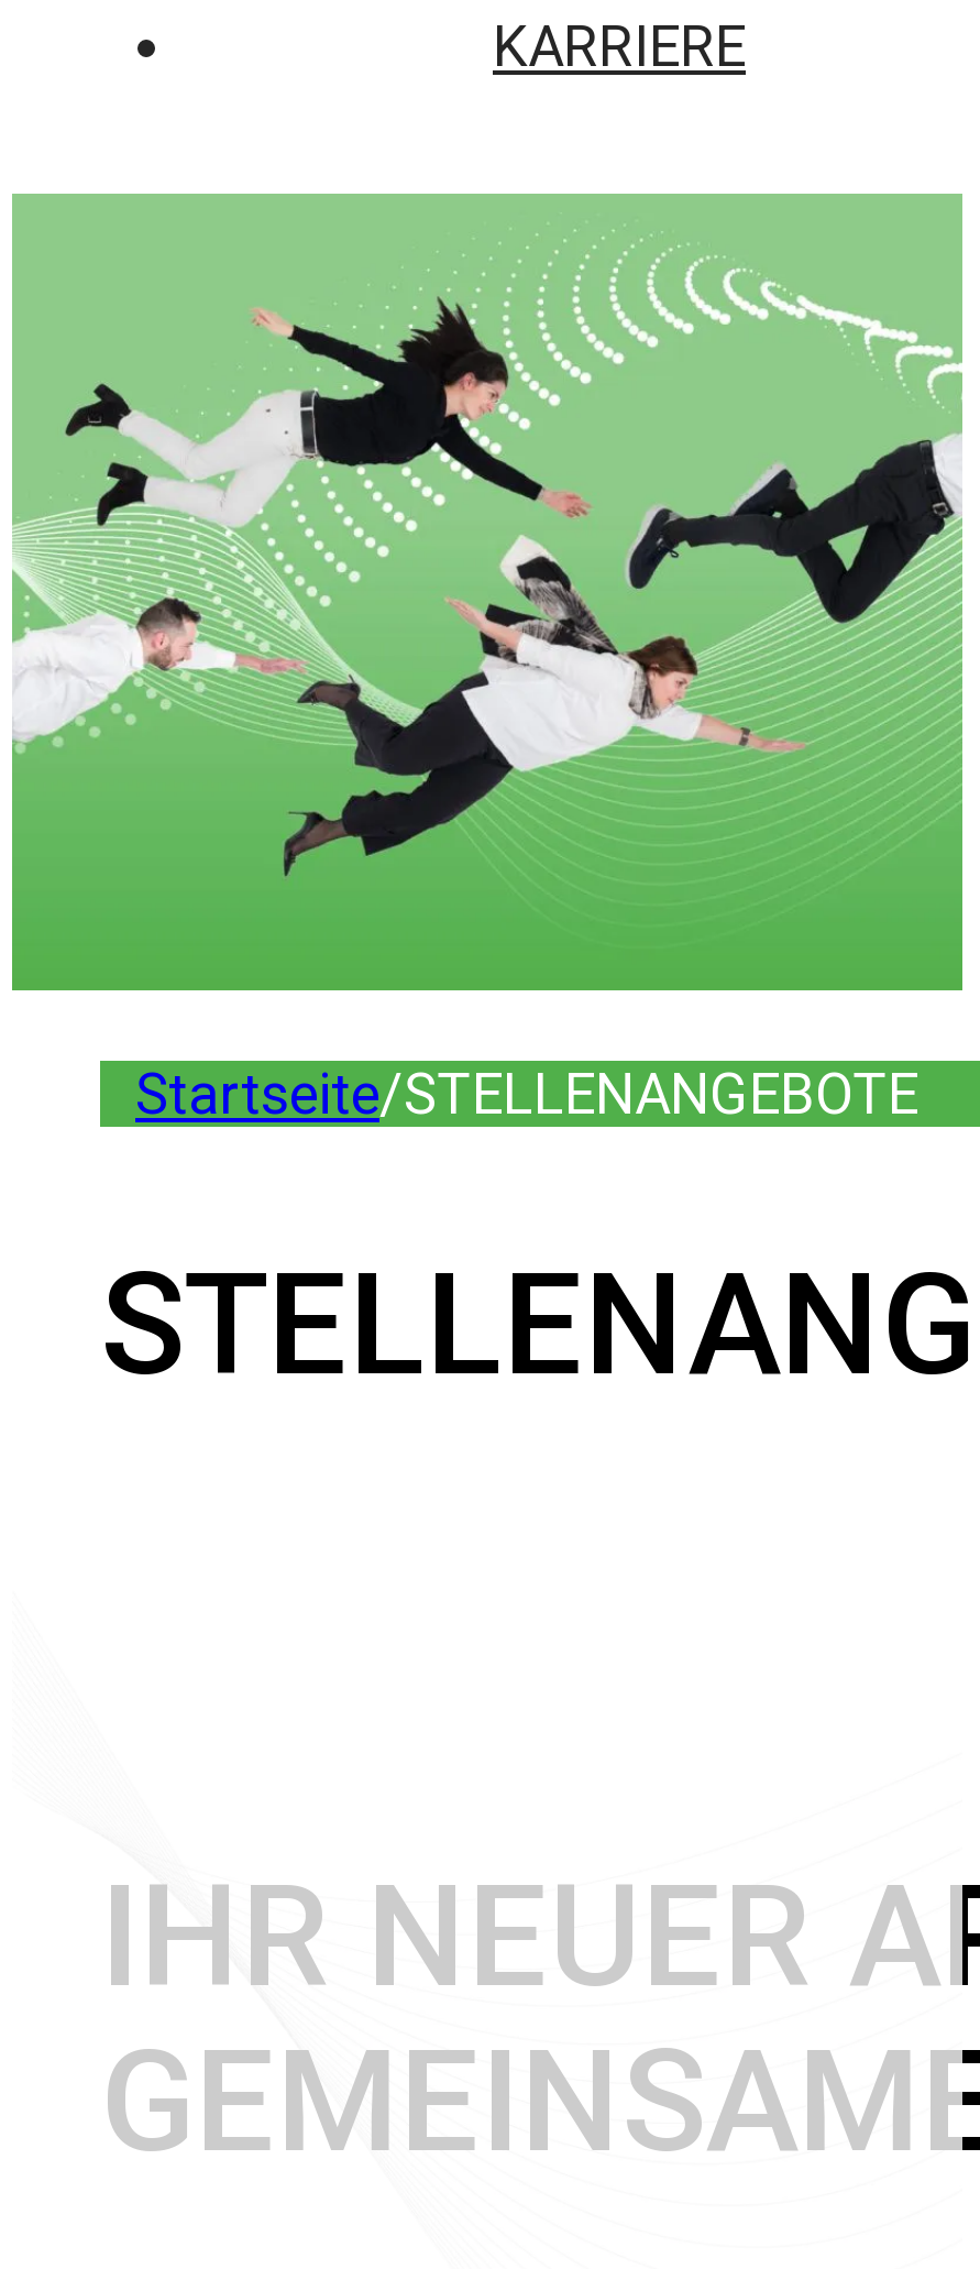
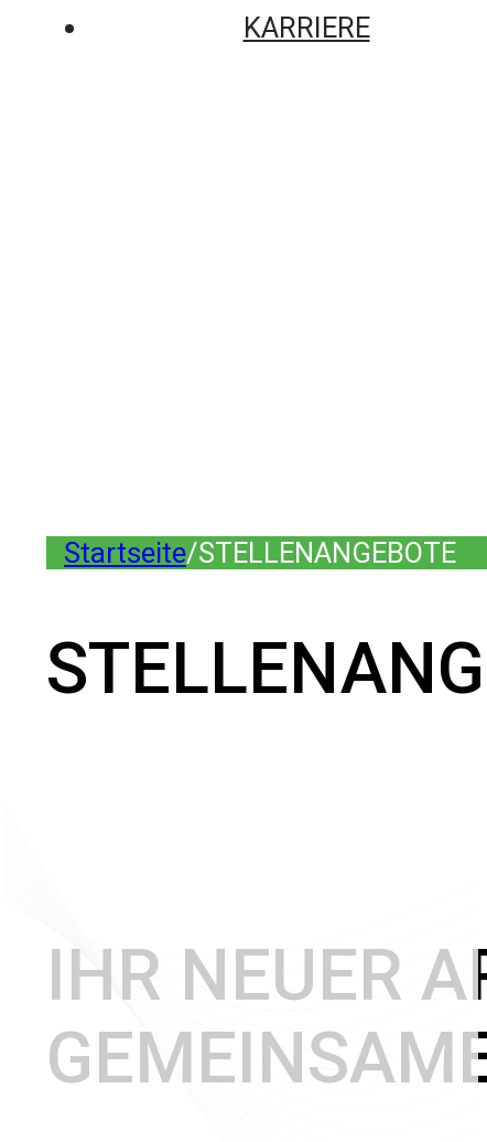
- [image]
